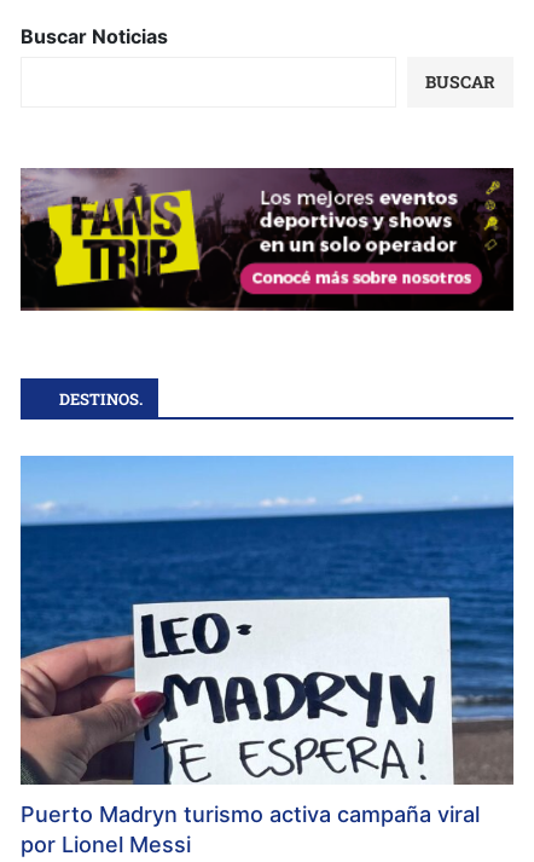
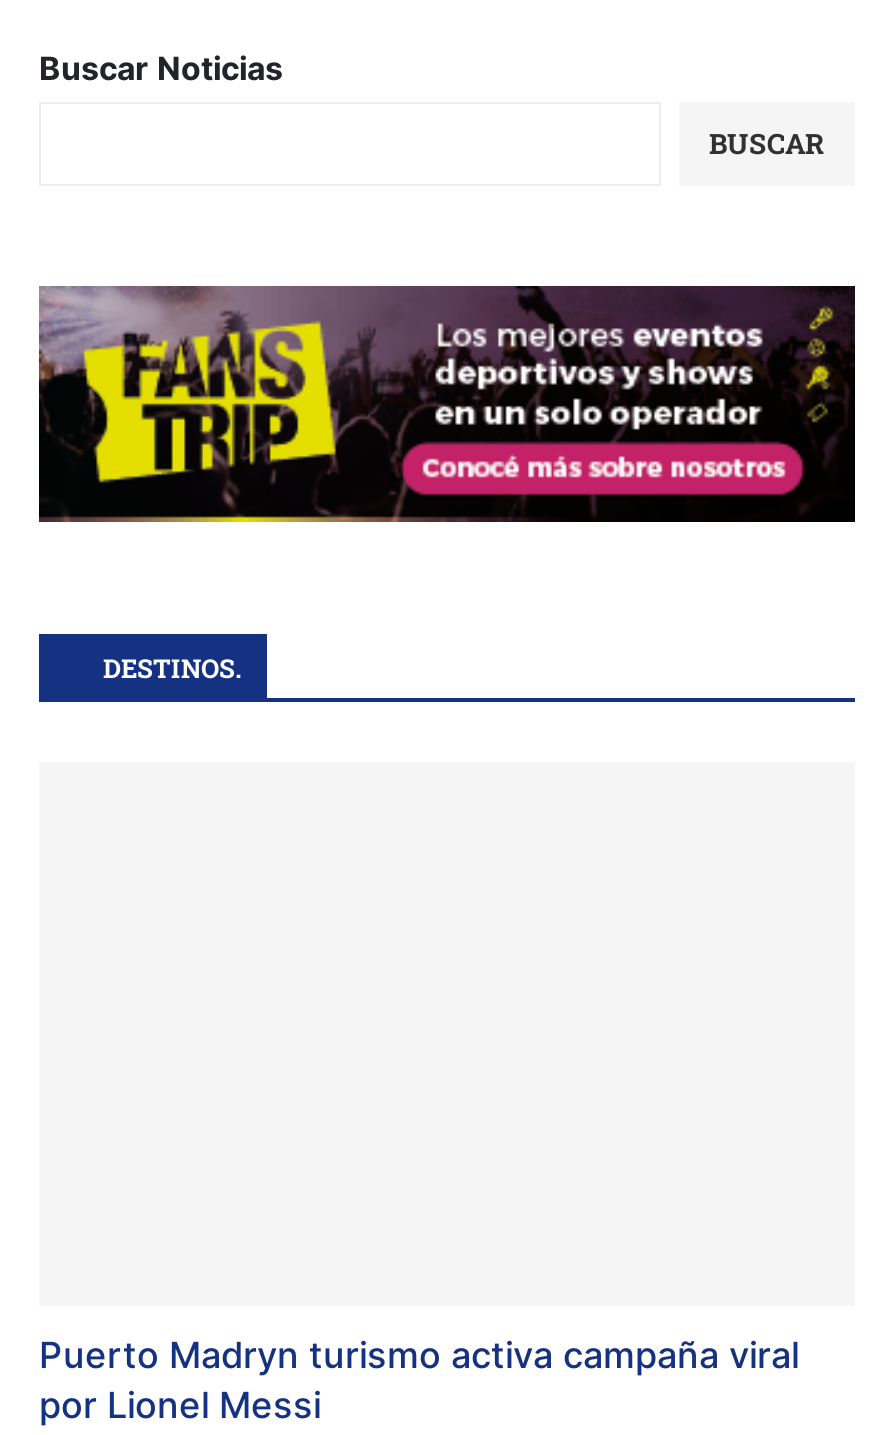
- [image]
